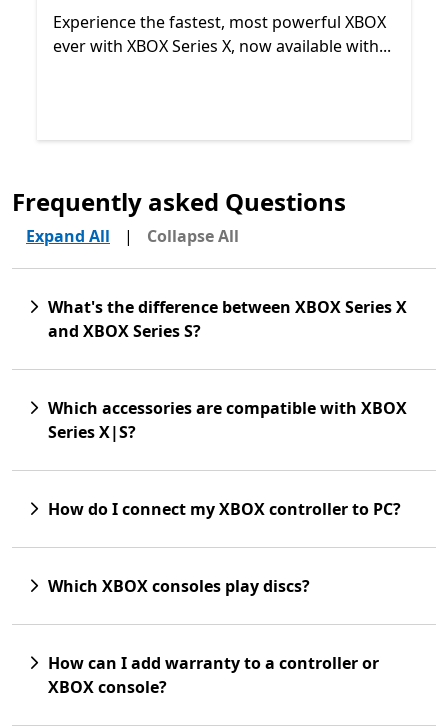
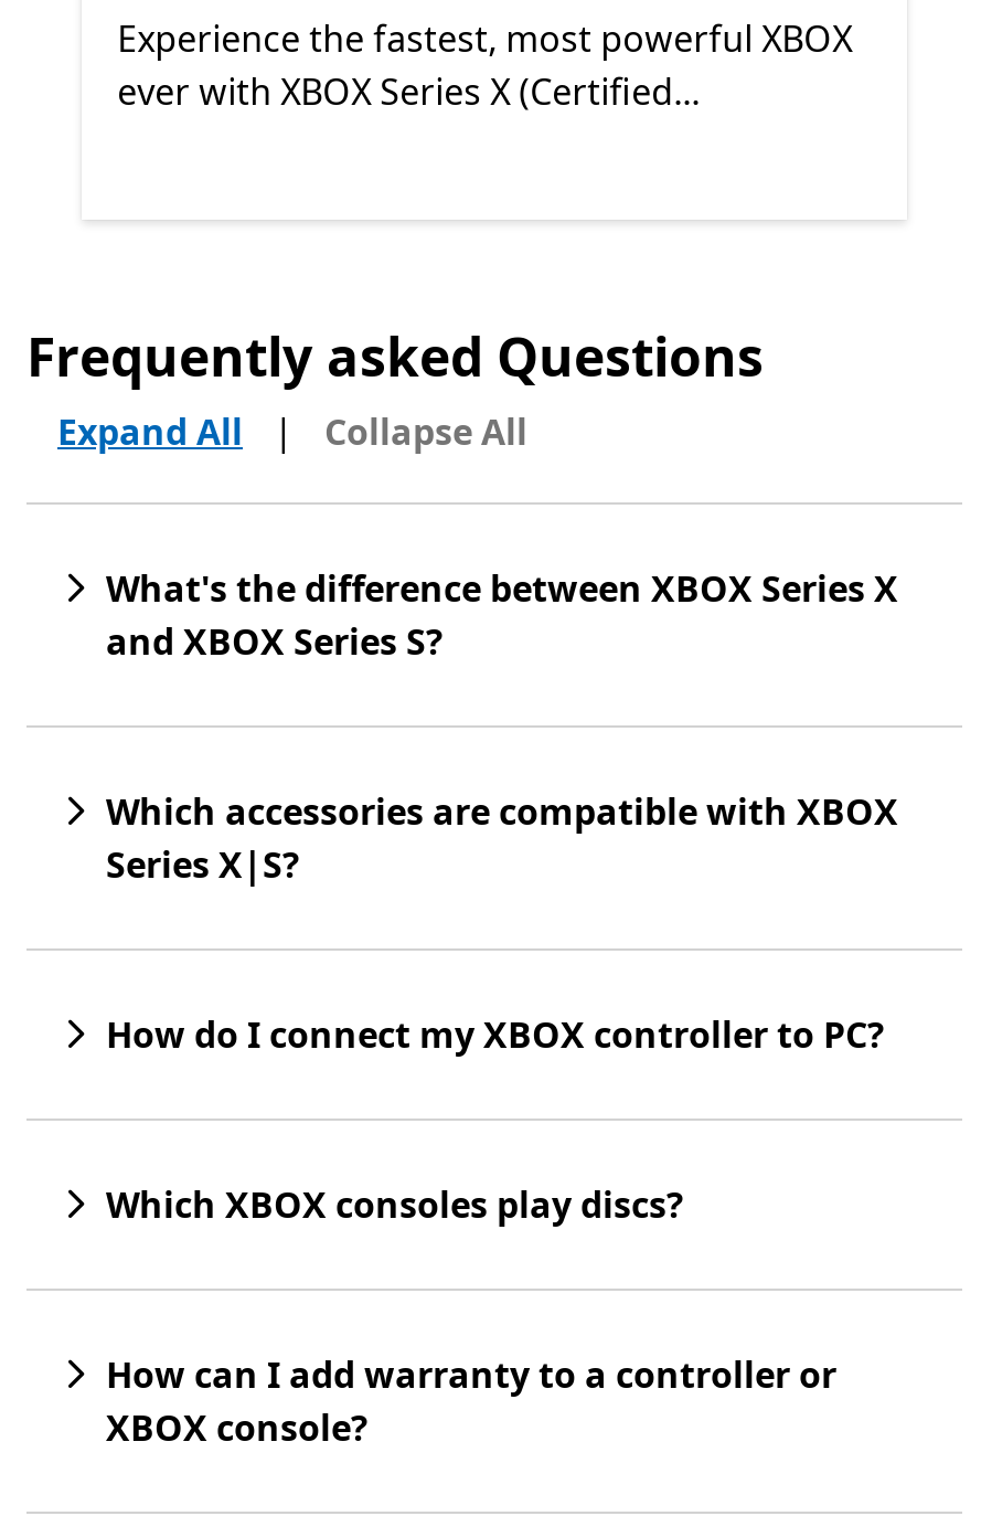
- ever with XBOX Series X, now available with...
+ ever with XBOX Series X (Certified...
